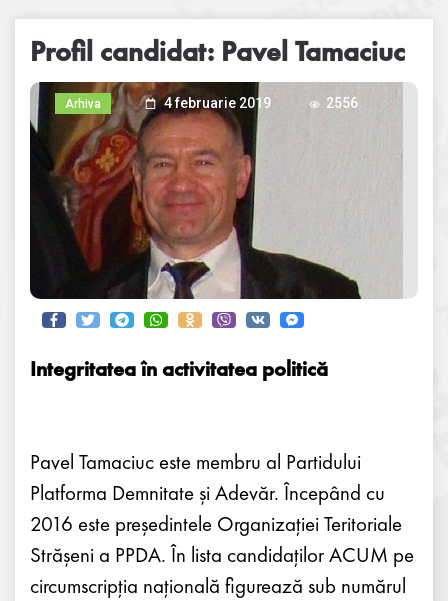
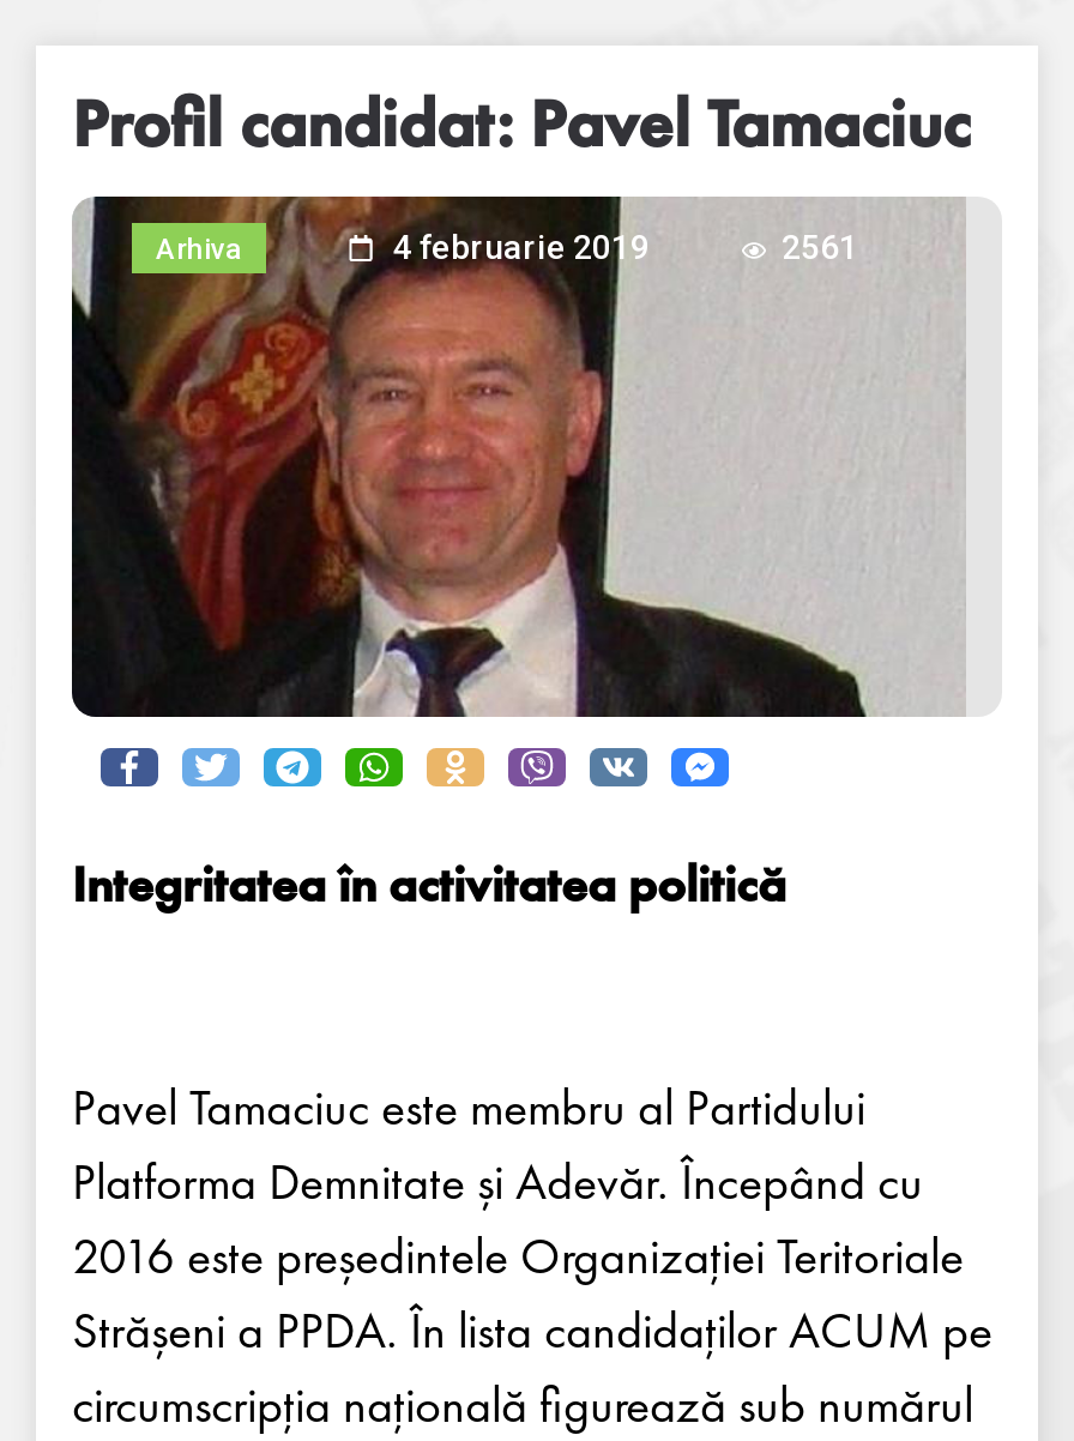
- 2556
+ 2561
